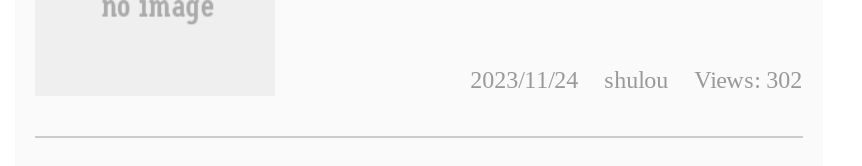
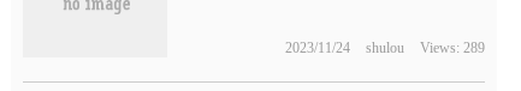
- 2023/11/24 shulou Views: 302
+ 2023/11/24 shulou Views: 289
